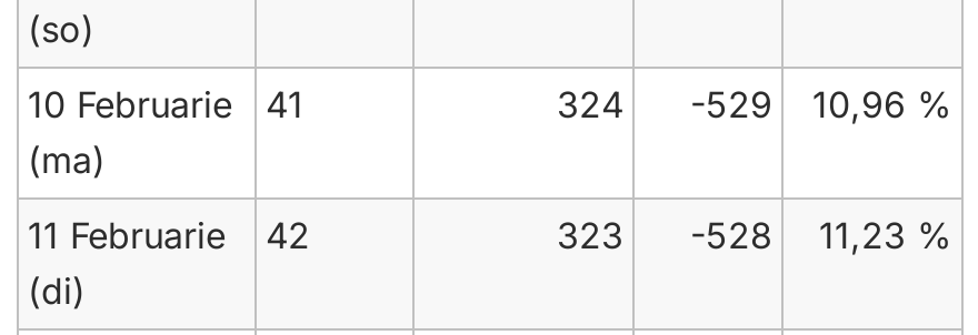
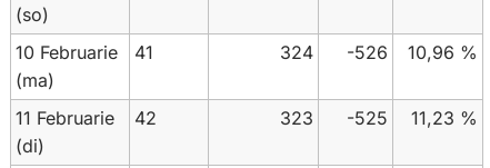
- 324 -529 10,96 %
+ 324 -526 10,96 %

- 323 -528 11,23 %
+ 323 -525 11,23 %
